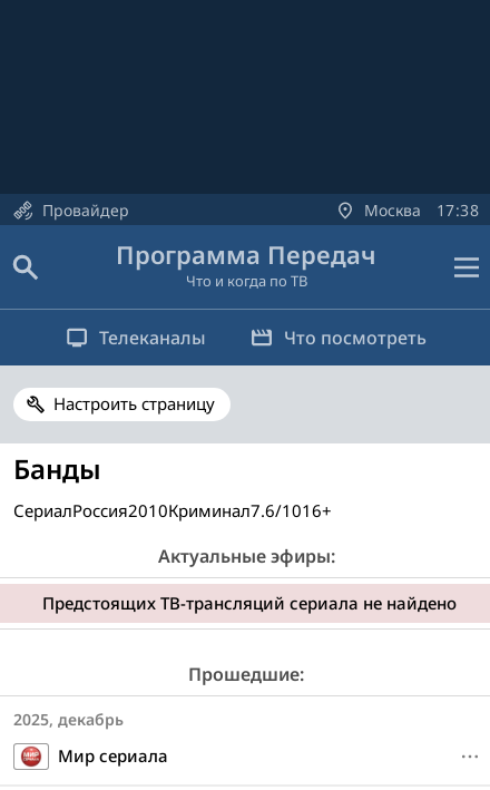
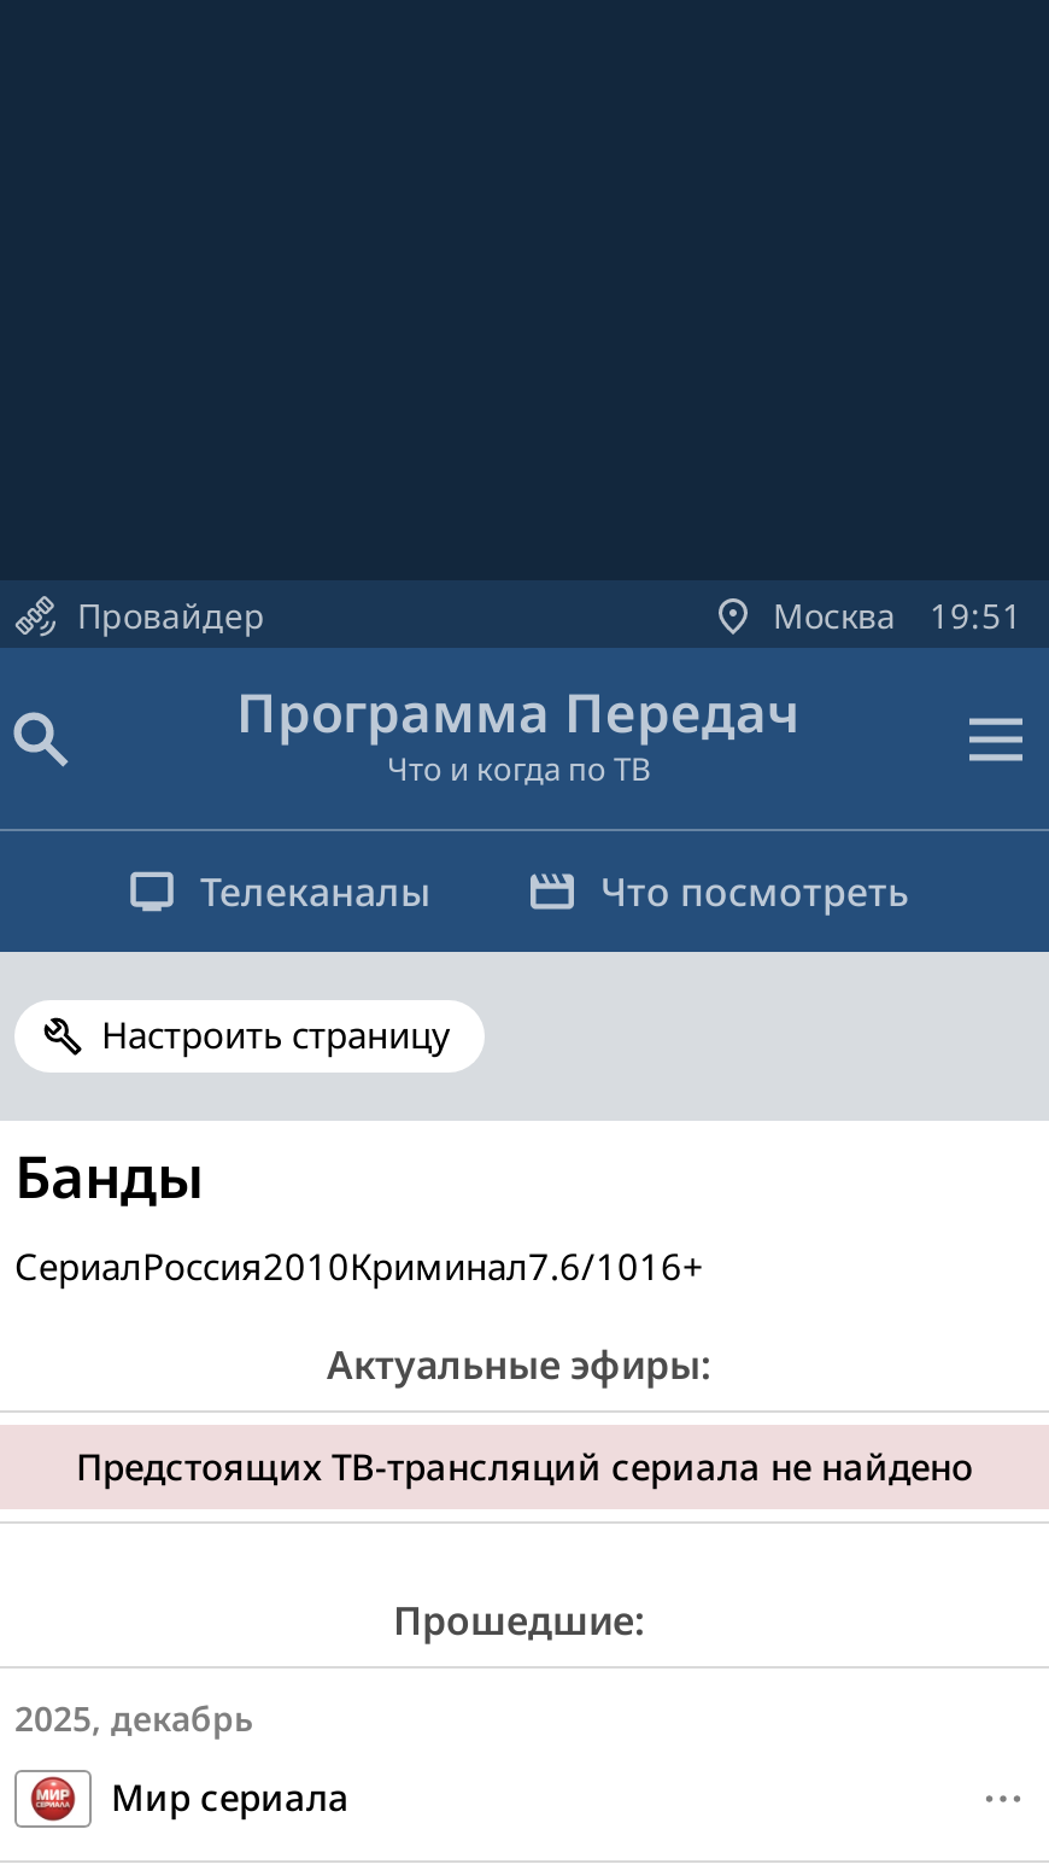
- Москва 17:38
+ Москва 19 51
